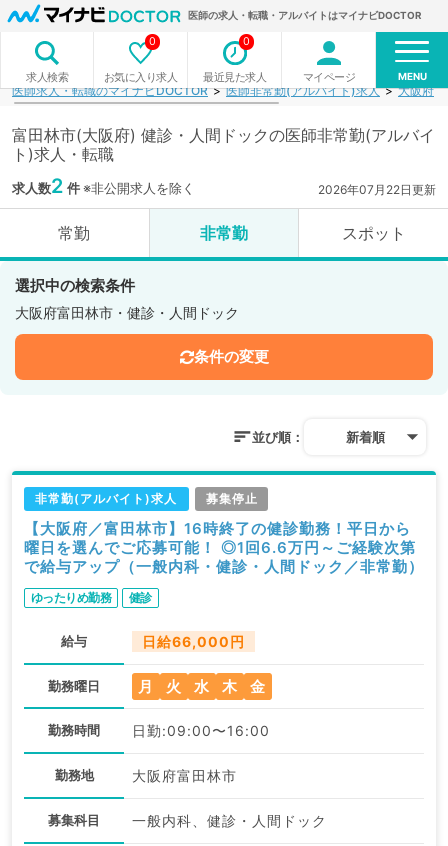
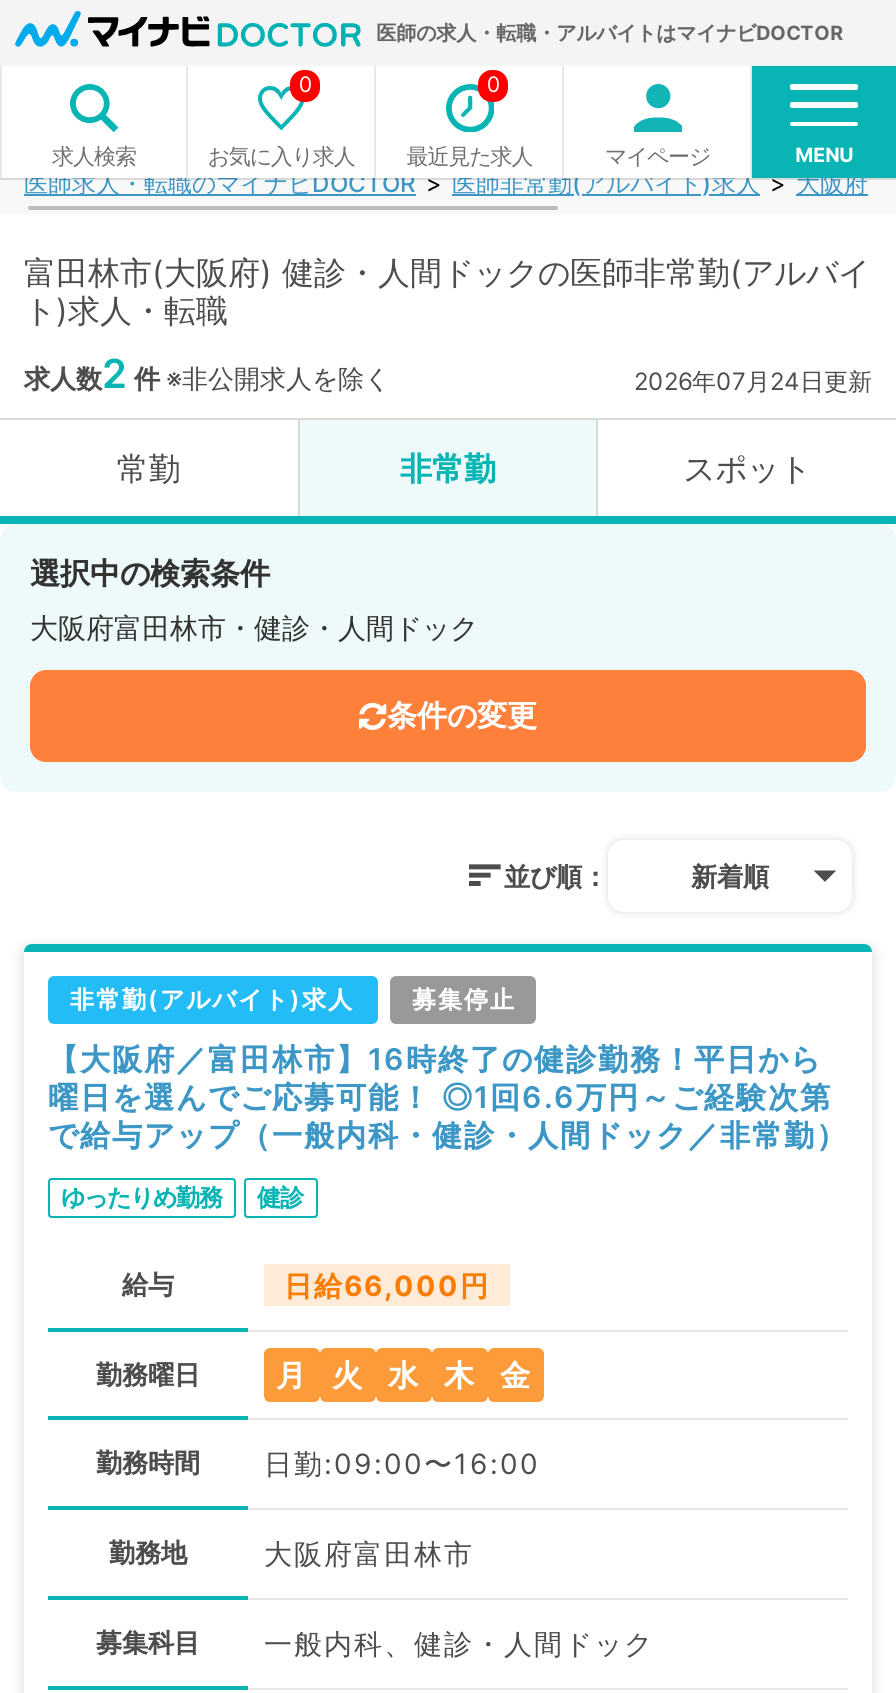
- 2026年07月22日更新
+ 2026年07月24日更新
